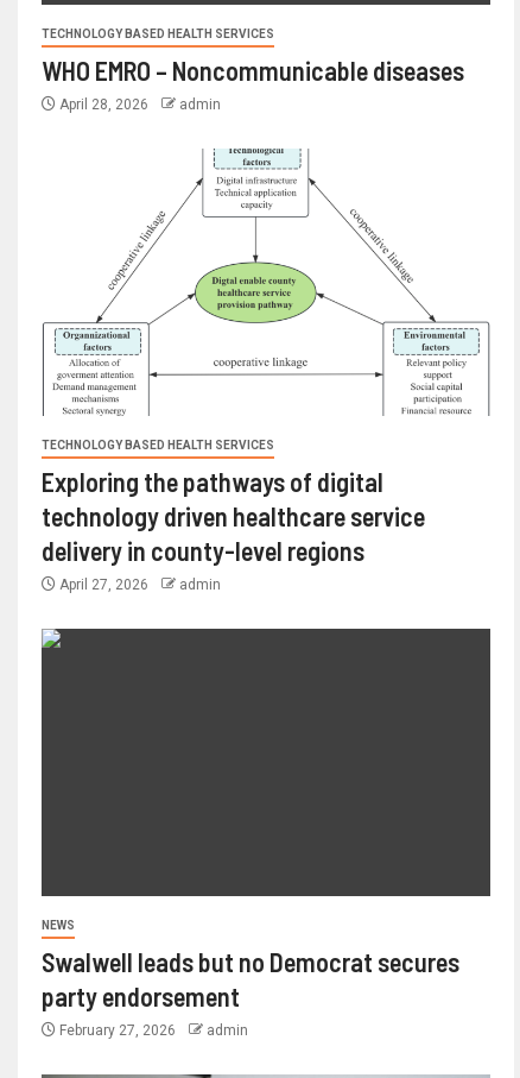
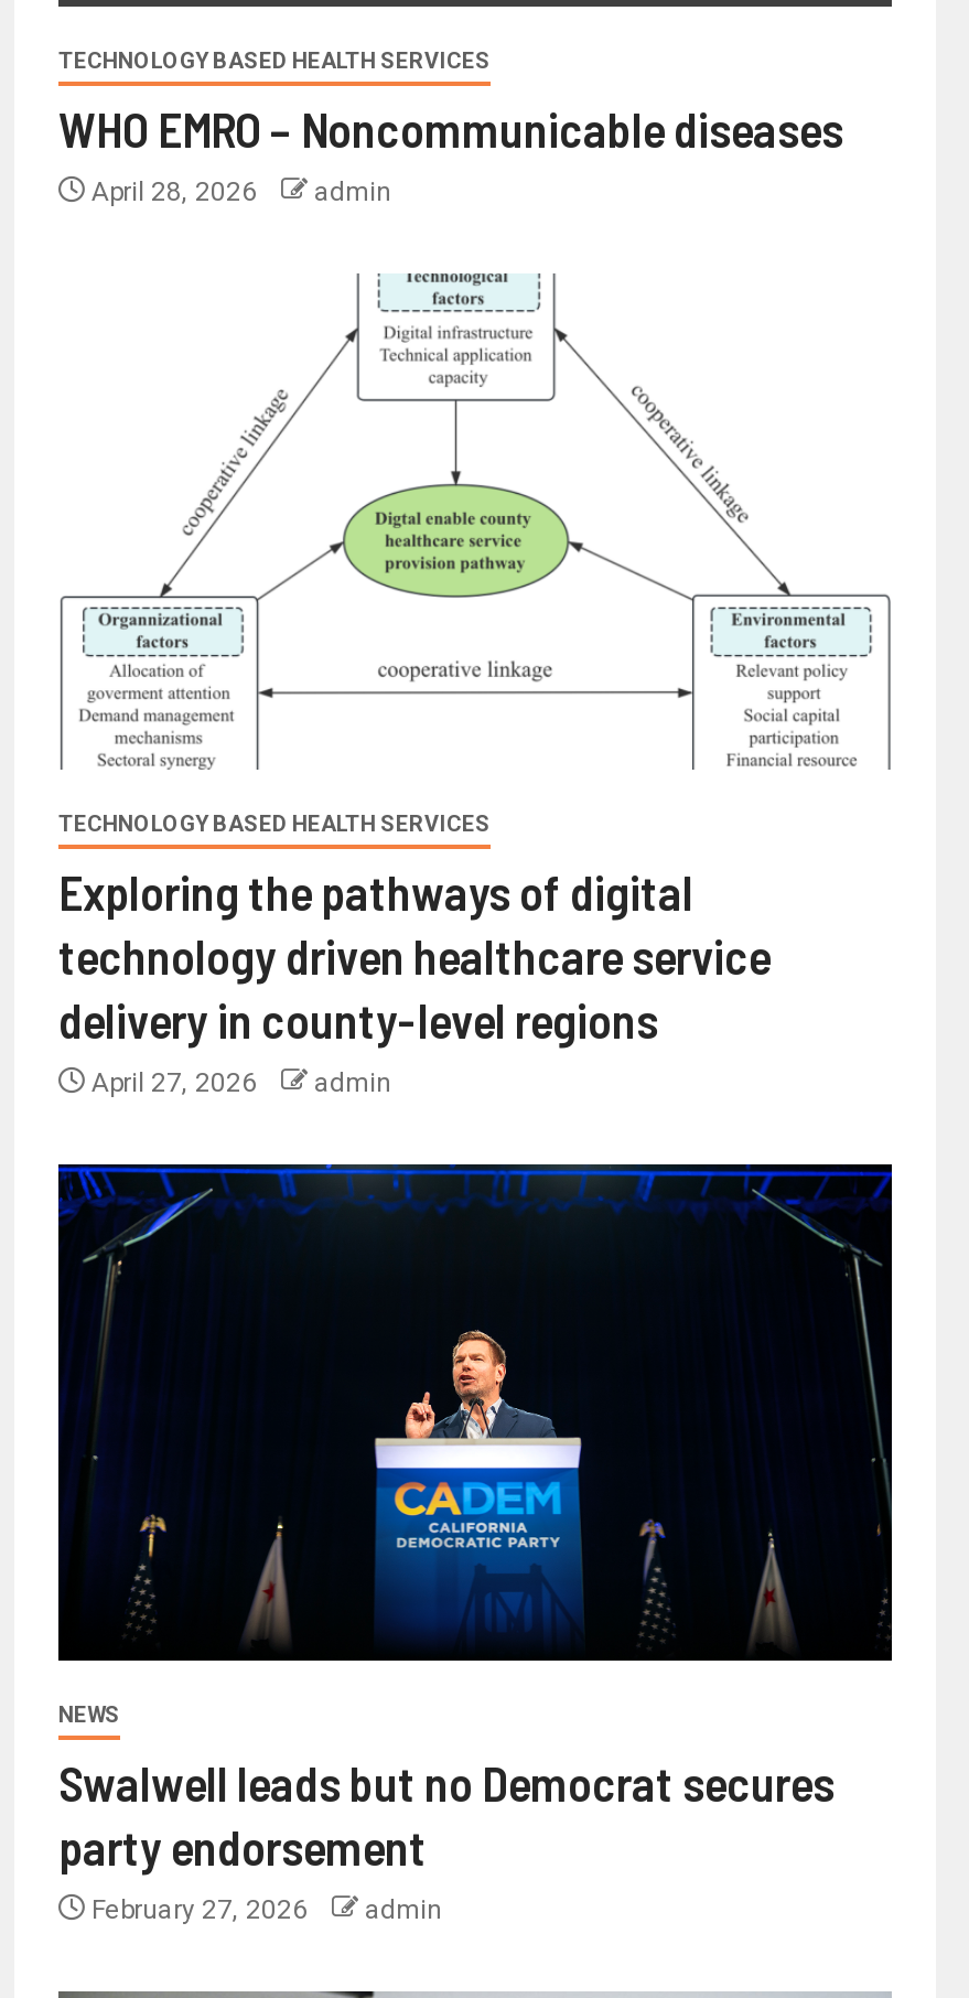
+ [image]
